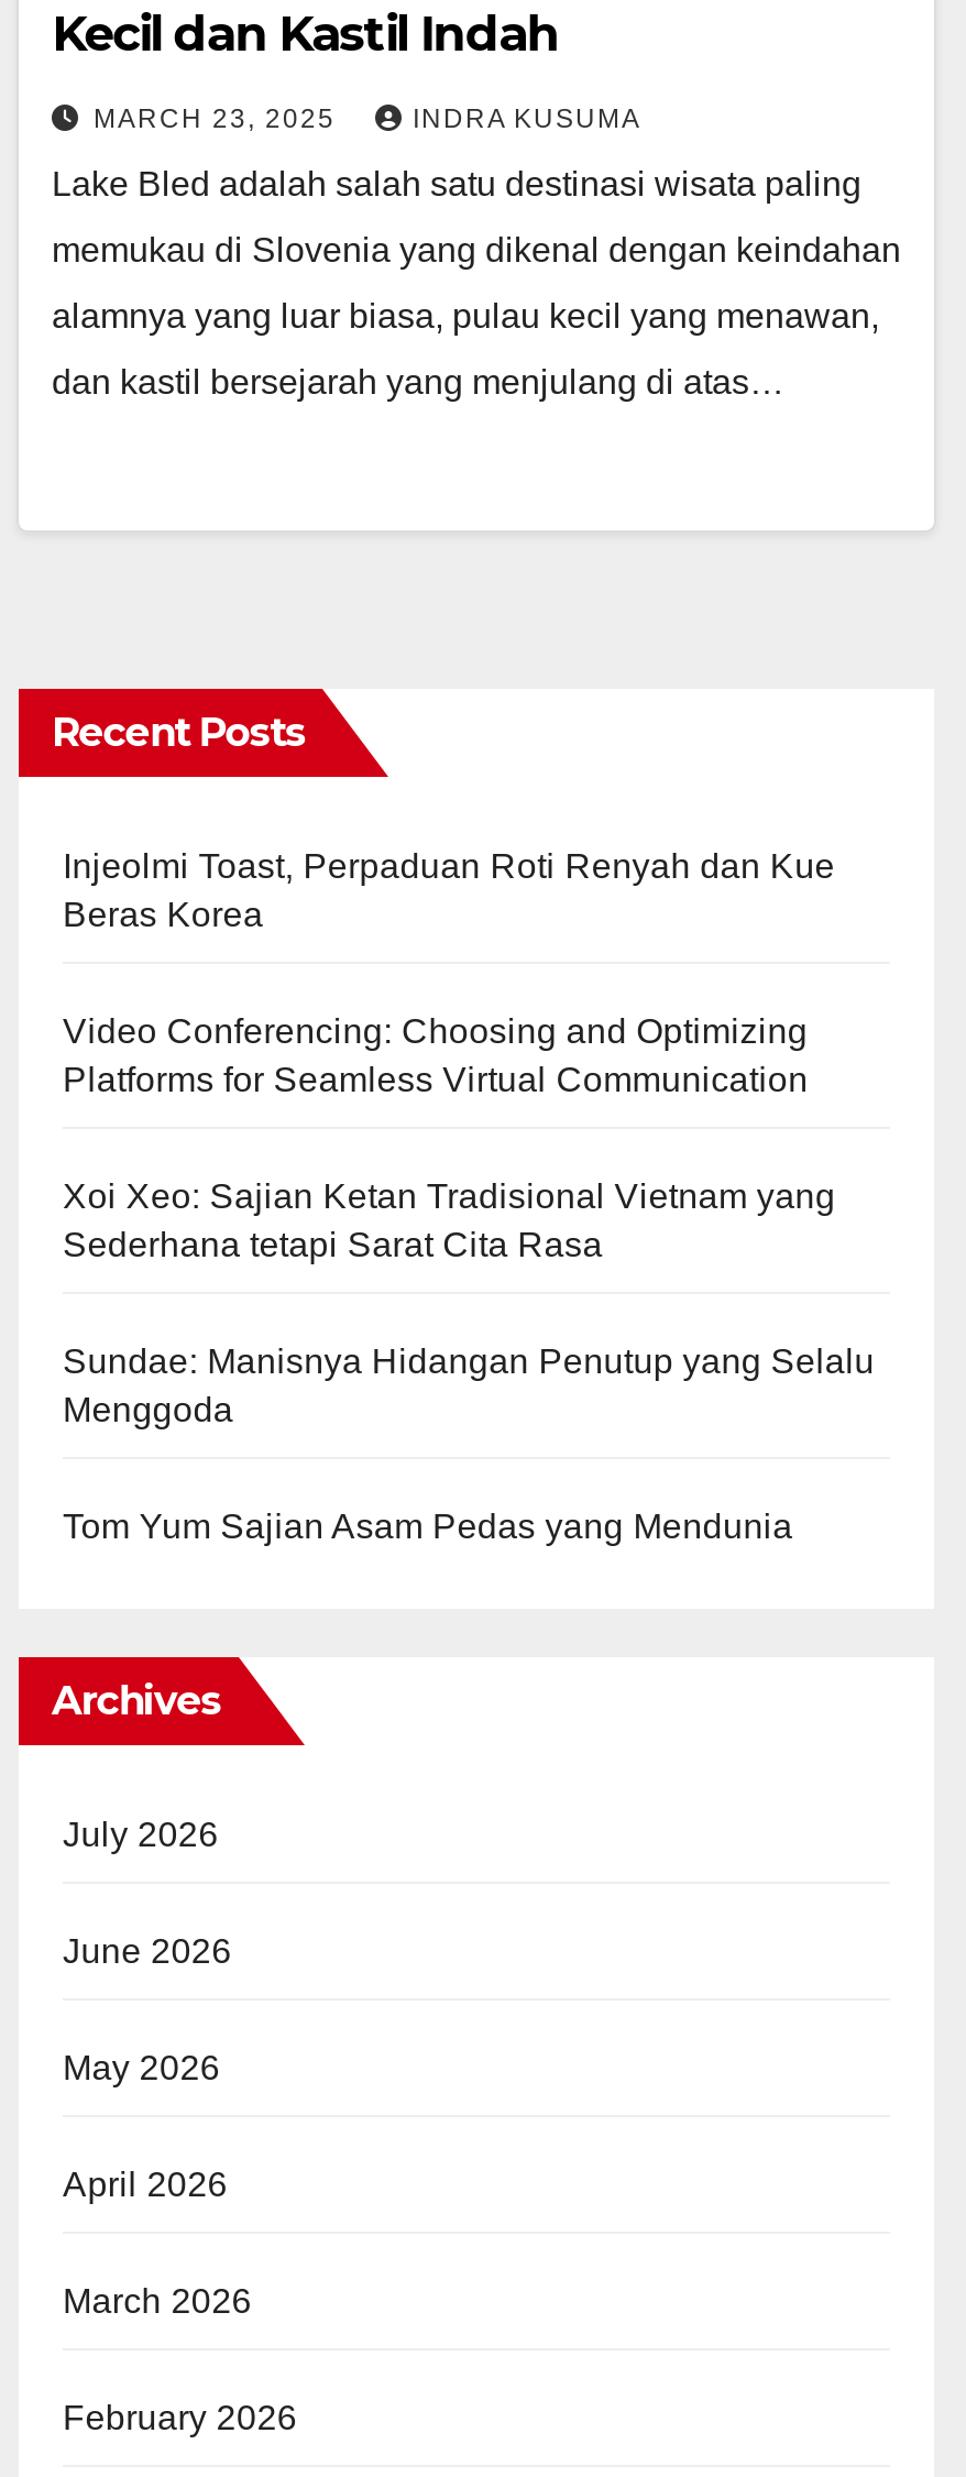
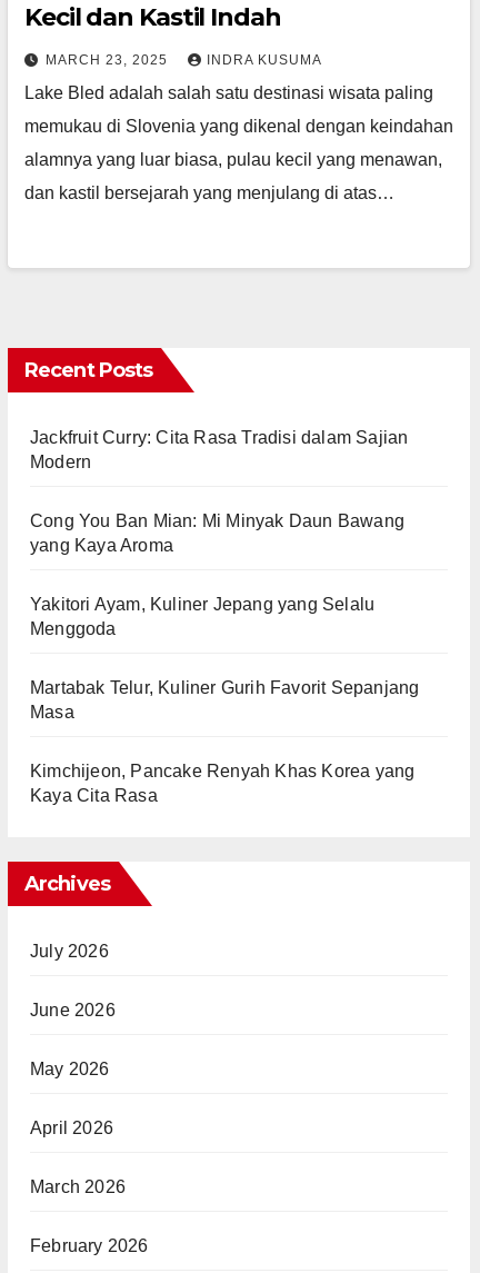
- Injeolmi Toast, Perpaduan Roti Renyah dan Kue
- Beras Korea
- Video Conferencing: Choosing and Optimizing
- Platforms for Seamless Virtual Communication
- Xoi Xeo: Sajian Ketan Tradisional Vietnam yang
- Sederhana tetapi Sarat Cita Rasa
- Sundae: Manisnya Hidangan Penutup yang Selalu
+ Jackfruit Curry: Cita Rasa Tradisi dalam Sajian
+ Modern
+ Cong You Ban Mian: Mi Minyak Daun Bawang
+ yang Kaya Aroma
+ Yakitori Ayam, Kuliner Jepang yang Selalu

moved up: Menggoda

- Tom Yum Sajian Asam Pedas yang Mendunia
+ Martabak Telur, Kuliner Gurih Favorit Sepanjang
+ Masa
+ Kimchijeon, Pancake Renyah Khas Korea yang
+ Kaya Cita Rasa
